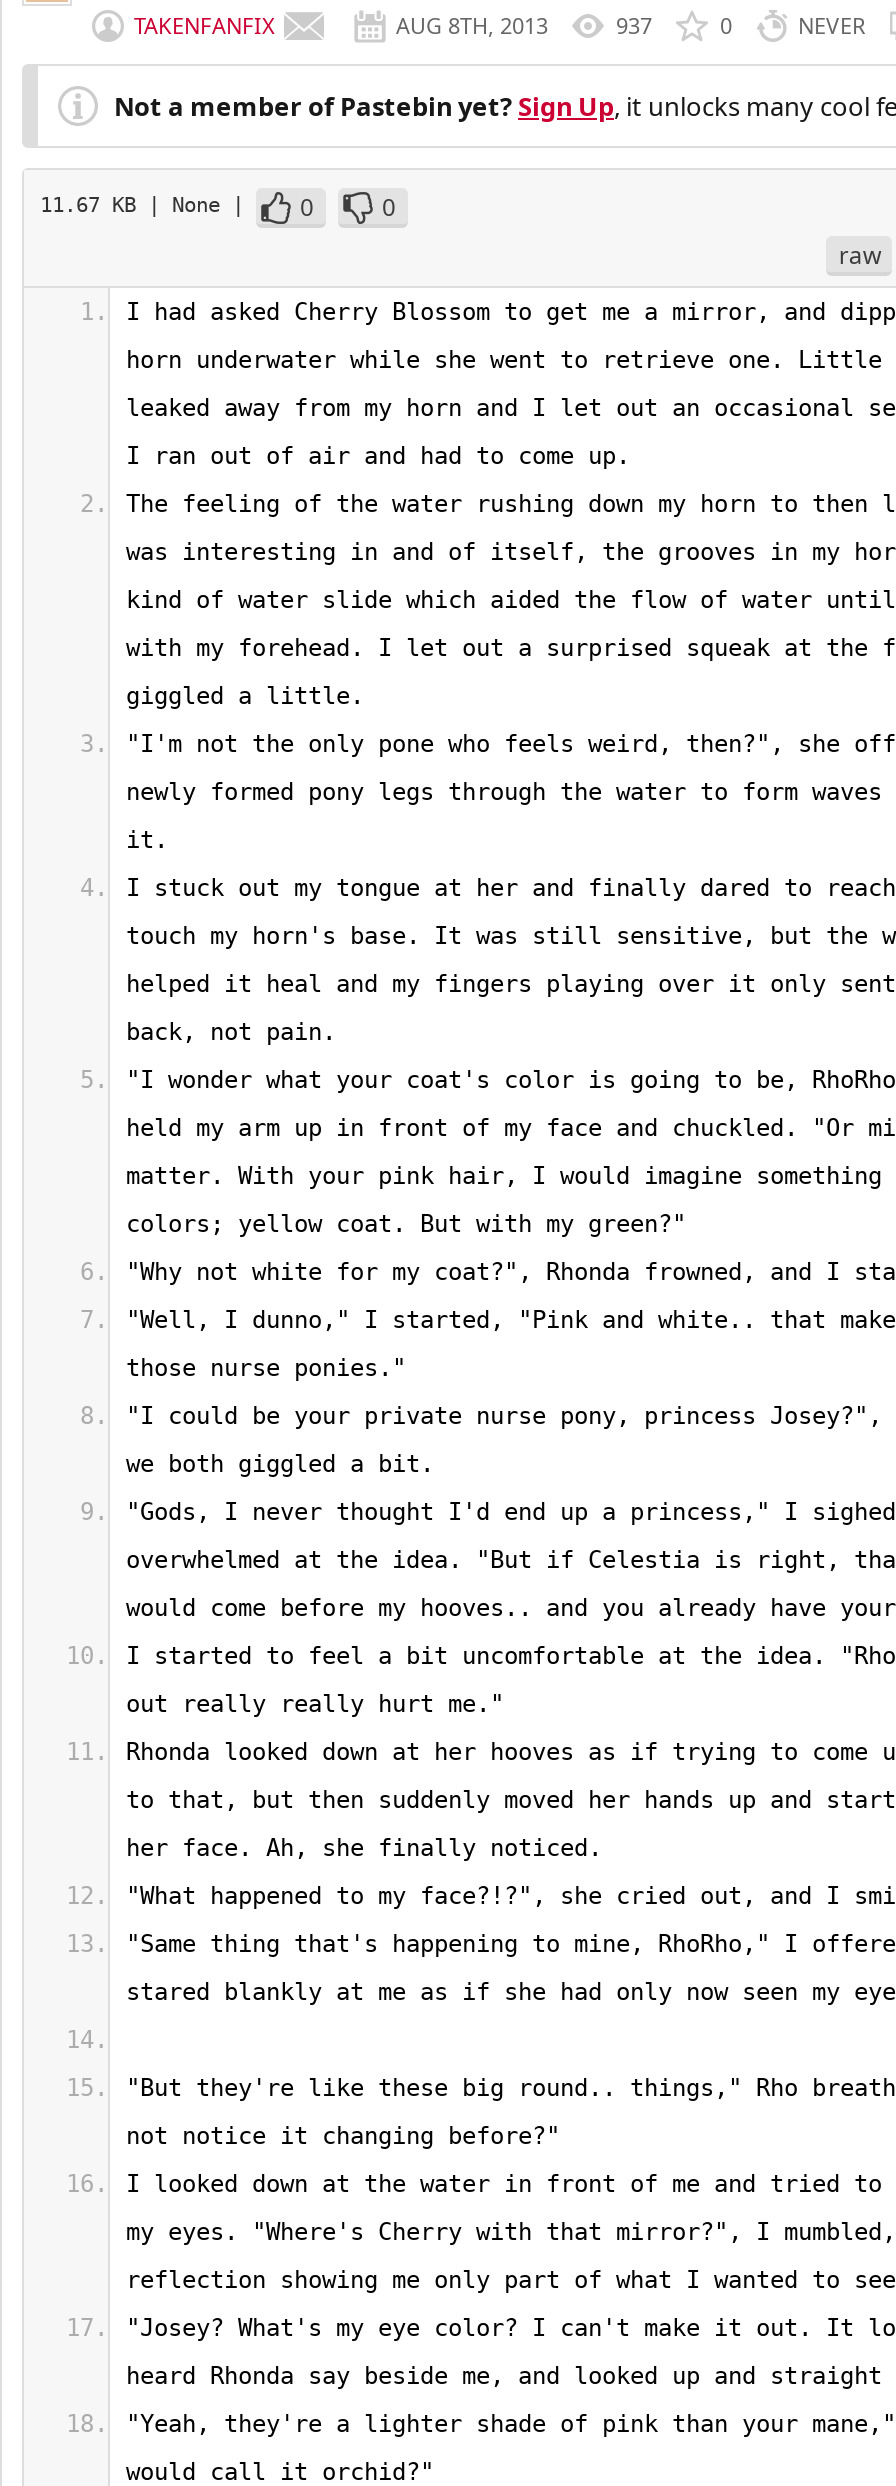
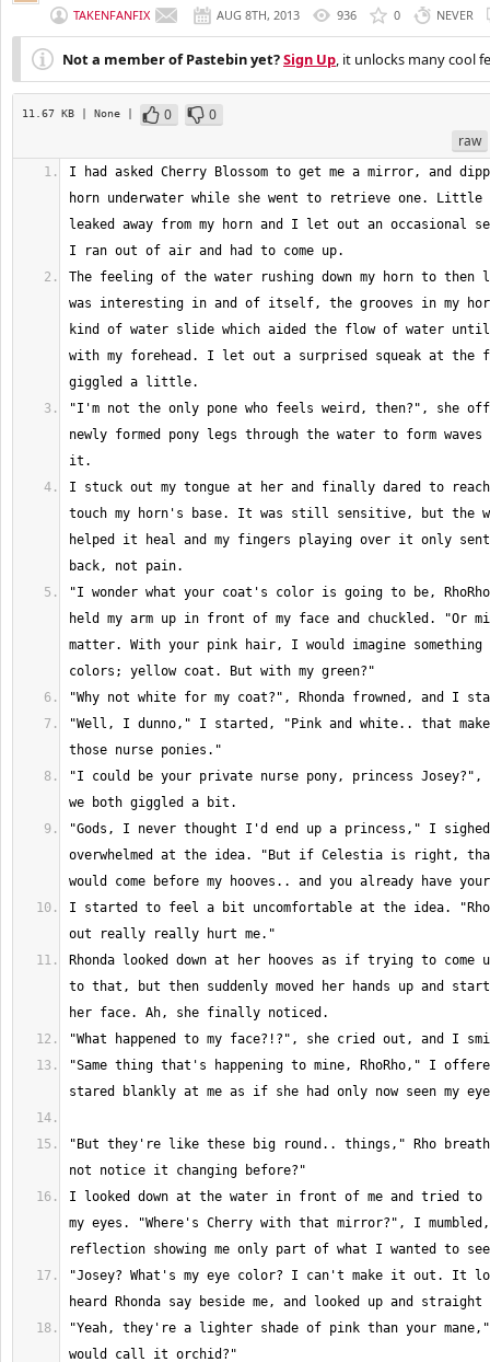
- 937
+ 936
